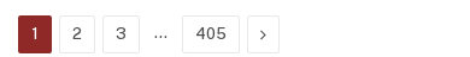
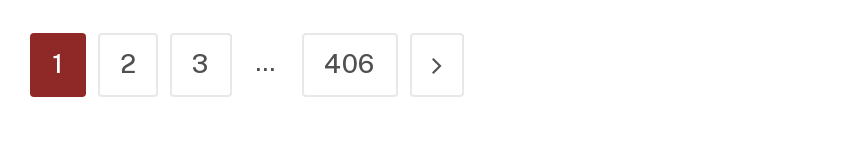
- 405
+ 406
